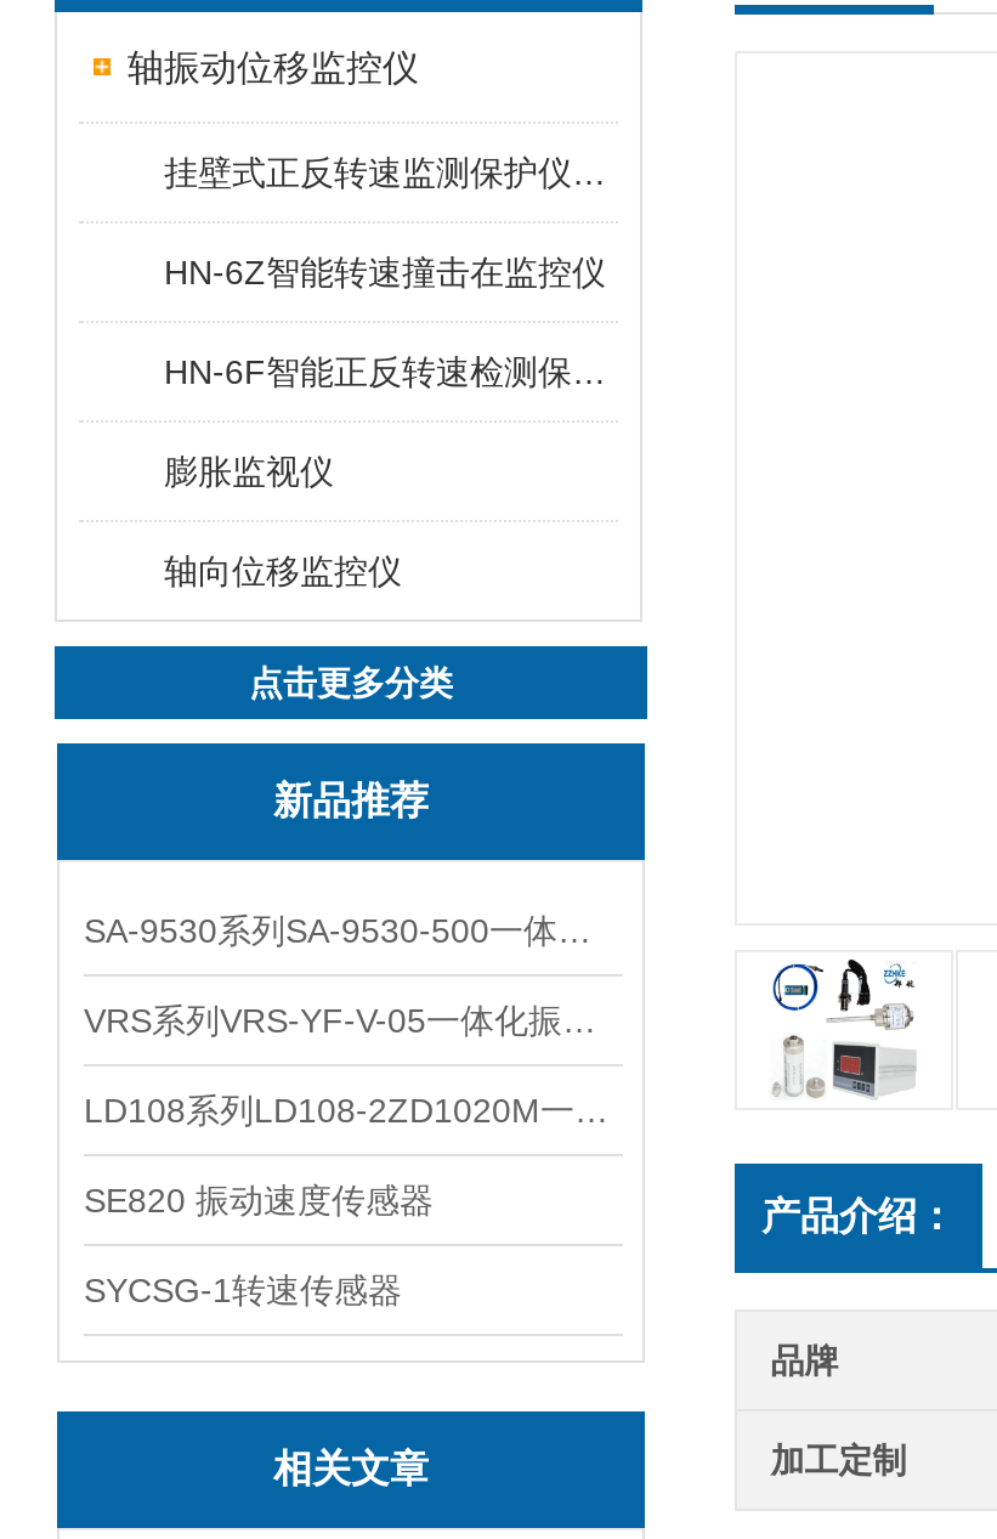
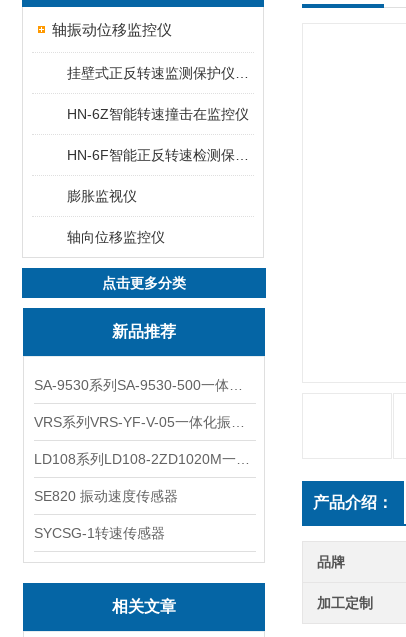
- [image]
